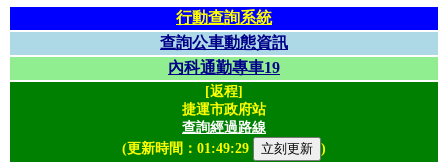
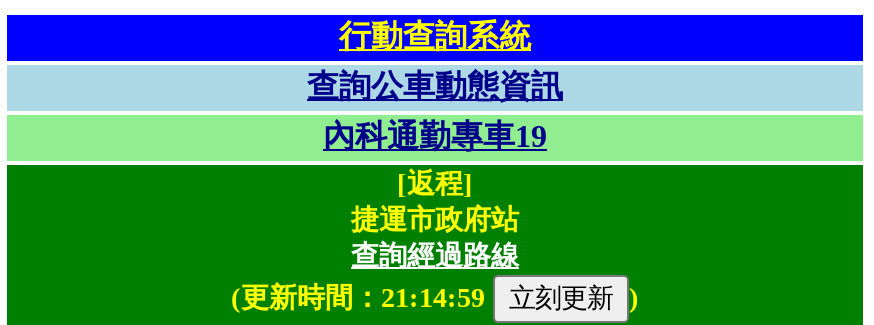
- (更新時間：01:49:29
+ (更新時間：21:14:59
